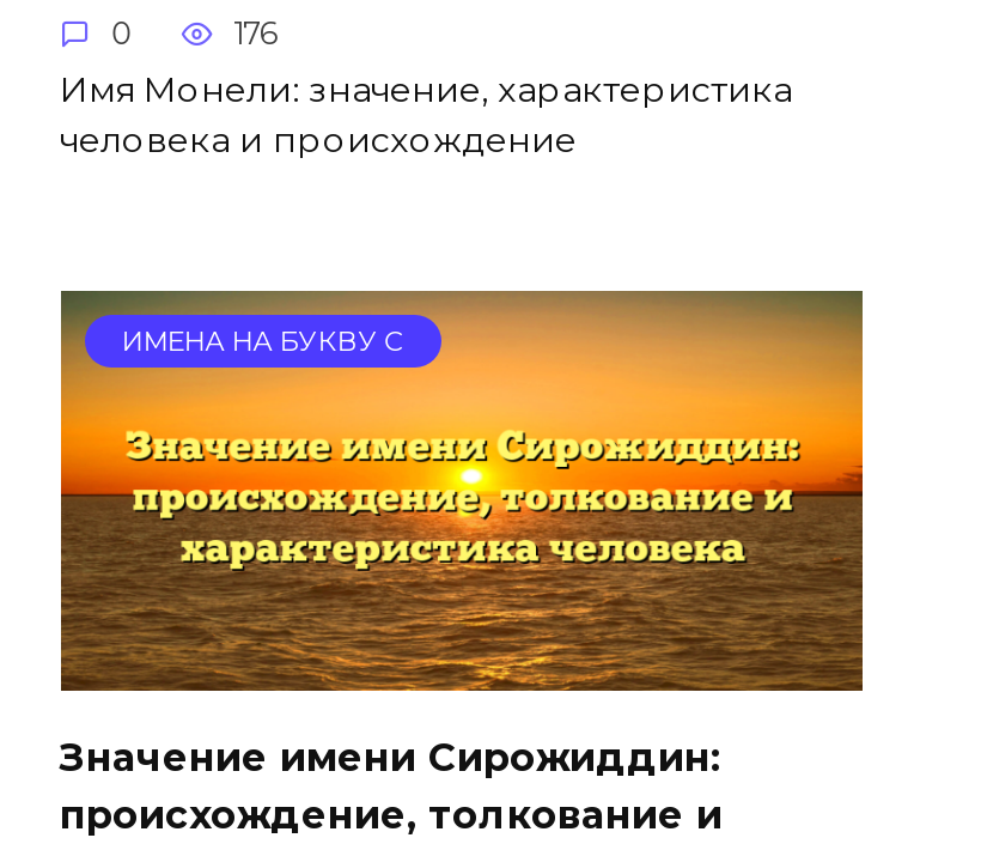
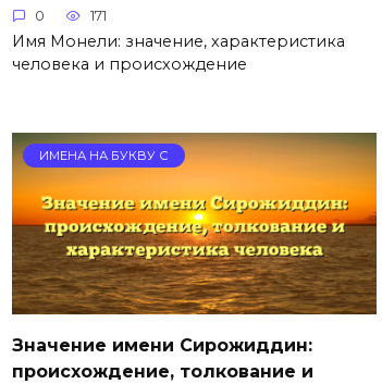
- 176
+ 171
